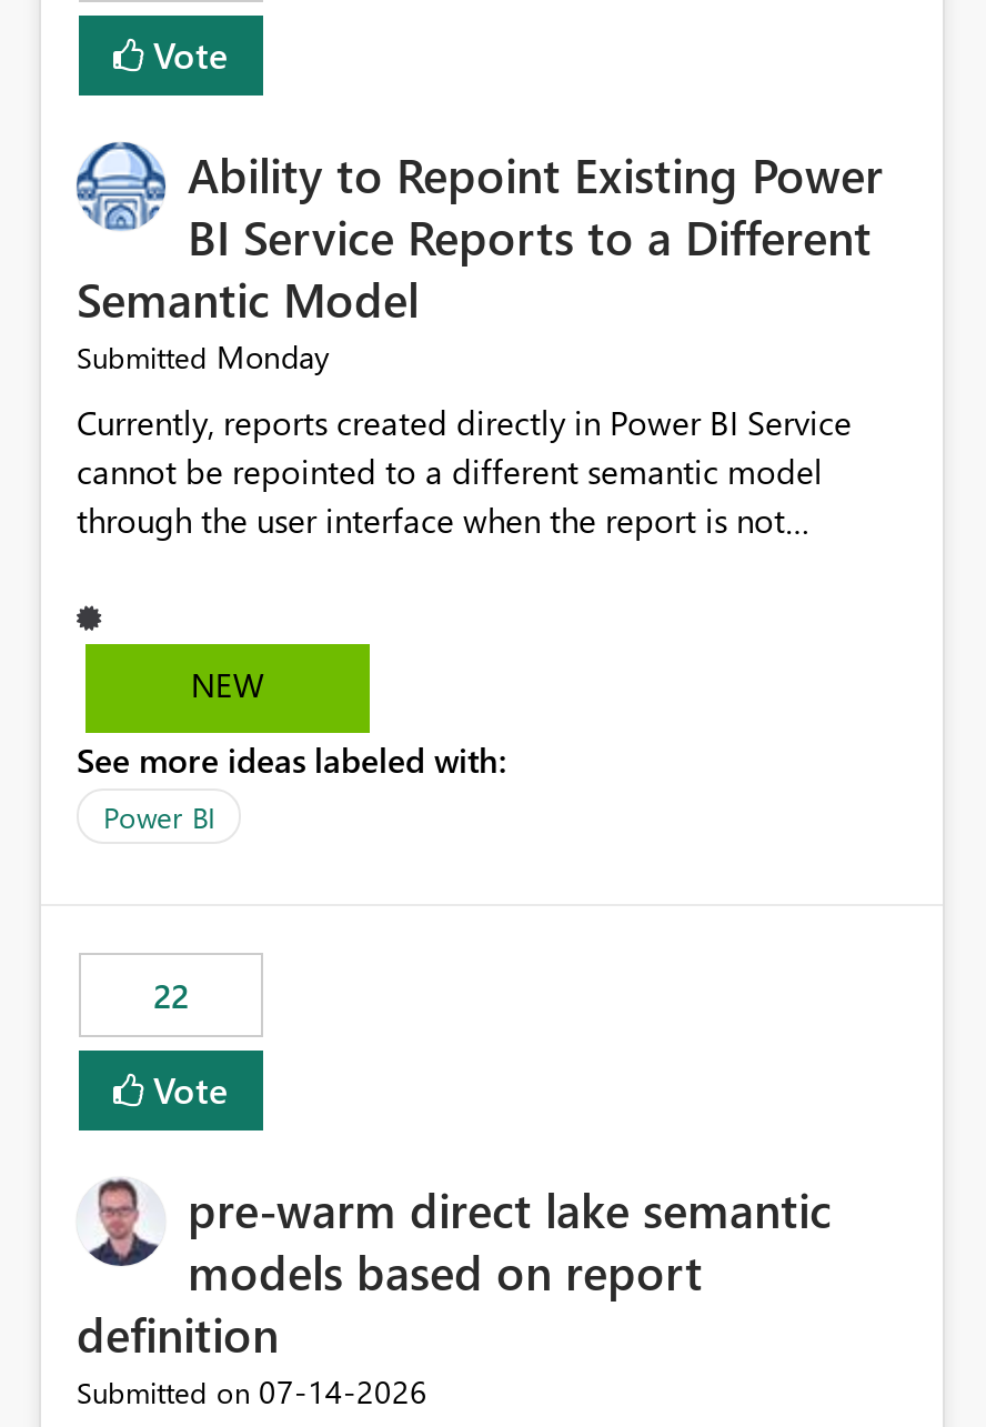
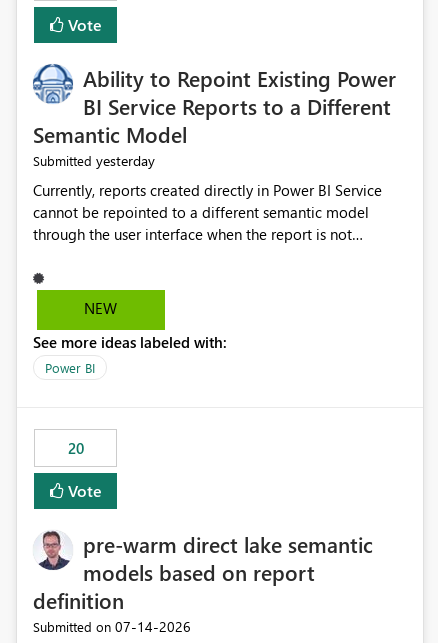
- Submitted Monday
+ Submitted yesterday

- 22
+ 20
